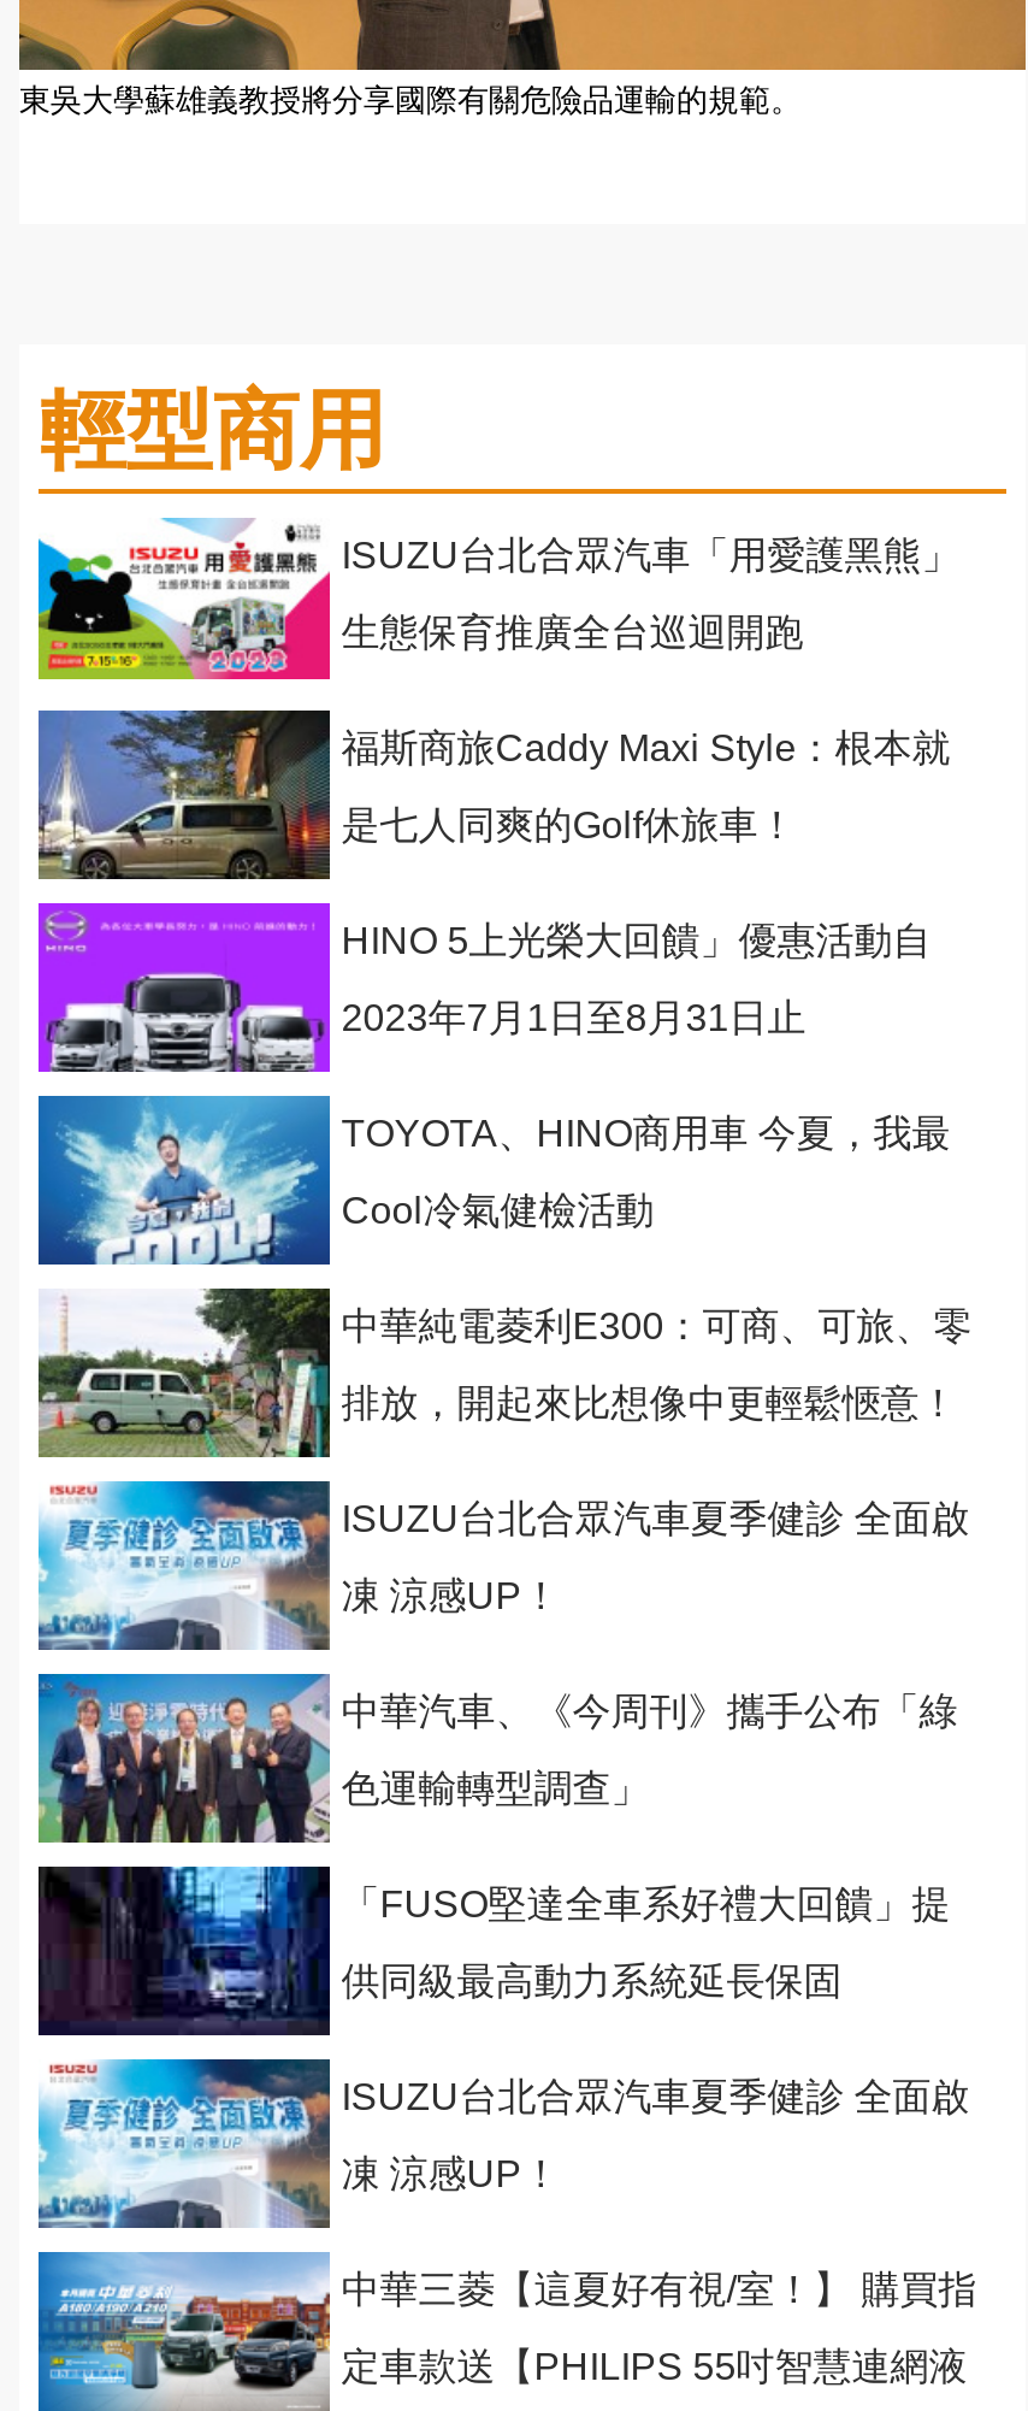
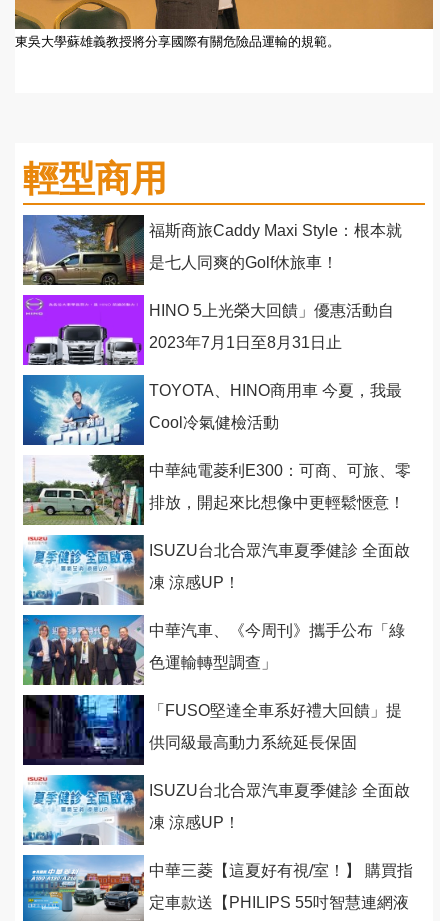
- [image]
- ISUZU台北合眾汽車「用愛護黑熊」
- 生態保育推廣全台巡迴開跑
